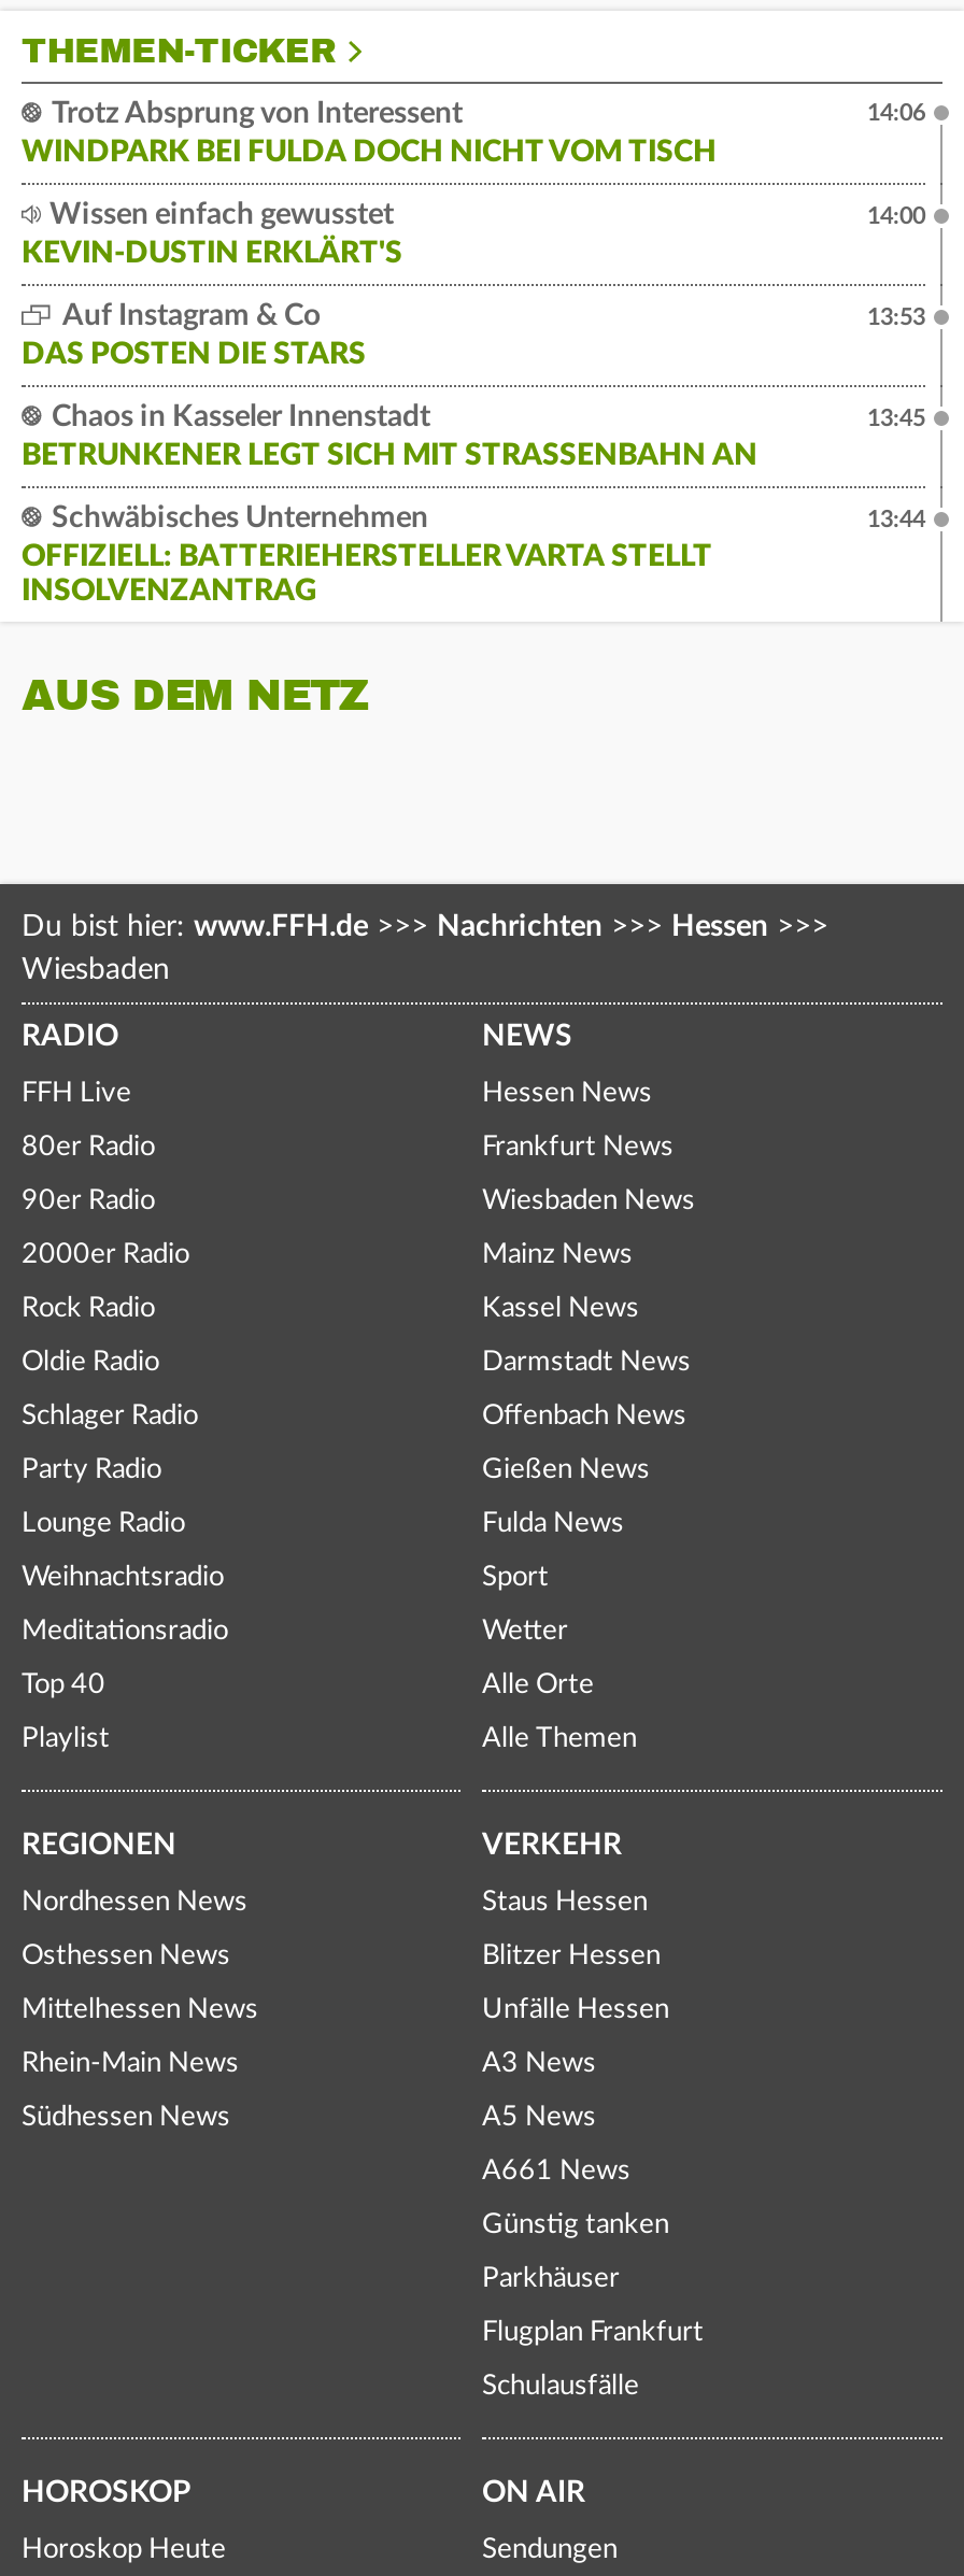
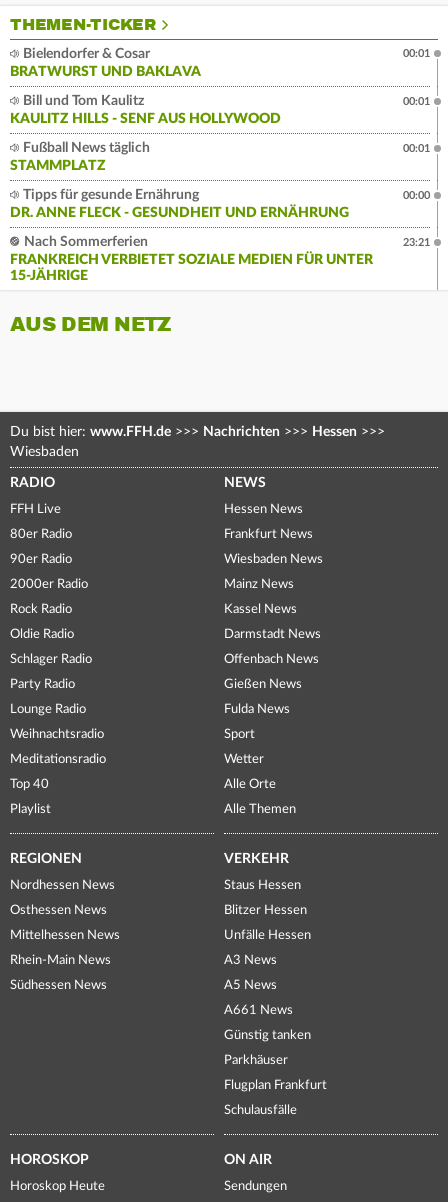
- Trotz Absprung von Interessent
- WINDPARK BEI FULDA DOCH NICHT VOM TISCH
+ Bielendorfer & Cosar
+ BRATWURST UND BAKLAVA

- 14:06
+ 00:01

- Wissen einfach gewusstet
- KEVIN-DUSTIN ERKLÄRT'S
+ Bill und Tom Kaulitz
+ KAULITZ HILLS - SENF AUS HOLLYWOOD

- 14:00
+ 00:01

- Auf Instagram & Co
- DAS POSTEN DIE STARS
+ Fußball News täglich
+ STAMMPLATZ

- 13:53
+ 00:01

- Chaos in Kasseler Innenstadt
- BETRUNKENER LEGT SICH MIT STRASSENBAHN AN
+ Tipps für gesunde Ernährung
+ DR. ANNE FLECK - GESUNDHEIT UND ERNÄHRUNG

- 13:45
+ 00:00

- Schwäbisches Unternehmen
- OFFIZIELL: BATTERIEHERSTELLER VARTA STELLT
- INSOLVENZANTRAG
+ Nach Sommerferien
+ FRANKREICH VERBIETET SOZIALE MEDIEN FÜR UNTER
+ 15-JÄHRIGE

- 13:44
+ 23:21
